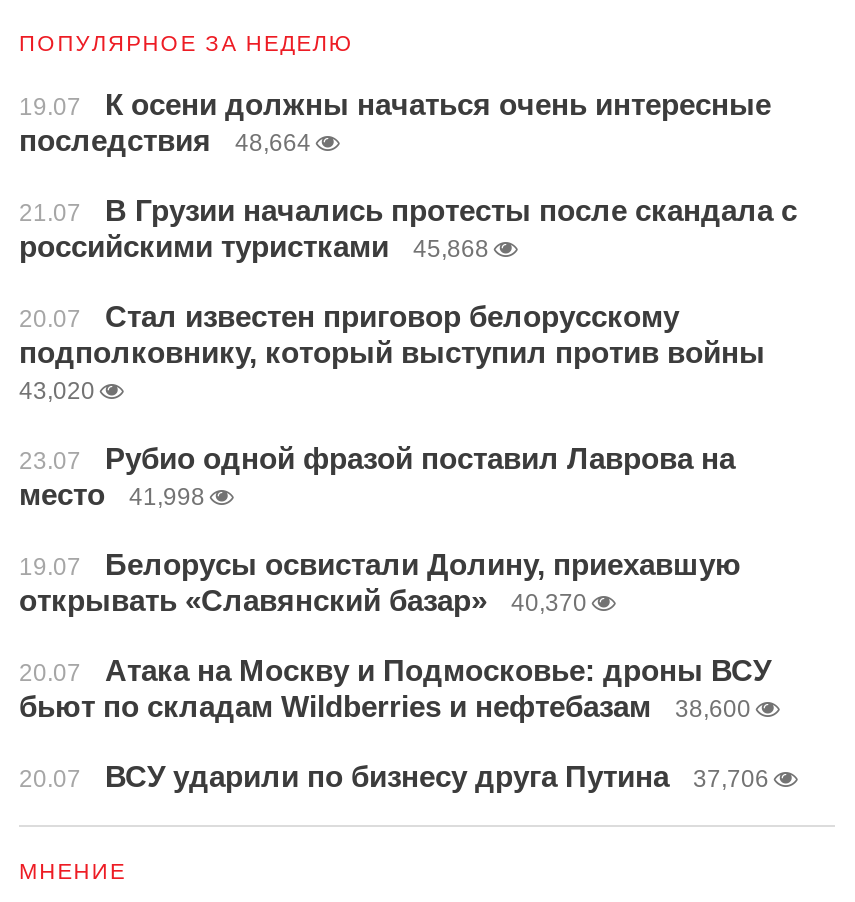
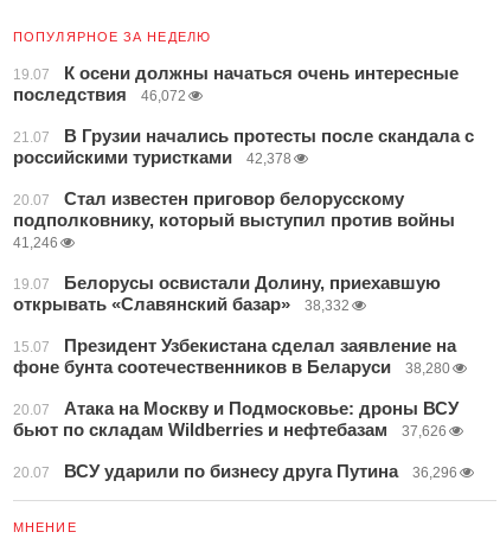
- последствия 48,664
+ последствия 46,072

- российскими туристками 45,868
+ российскими туристками 42,378

- 43,020
- 23.07
- Рубио одной фразой поставил Лаврова на
- место
- 41,998
+ 41,246

moved up: 19.07 | Белорусы освистали Долину, приехавшую | открывать «Славянский базар»

- 40,370
+ 38,332
+ 15.07
+ Президент Узбекистана сделал заявление на
+ фоне бунта соотечественников в Беларуси
+ 38,280

- бьют по складам Wildberries и нефтебазам 38,600
+ бьют по складам Wildberries и нефтебазам 37,626

- 20.07 ВСУ ударили по бизнесу друга Путина 37,706
+ 20.07 ВСУ ударили по бизнесу друга Путина 36,296
